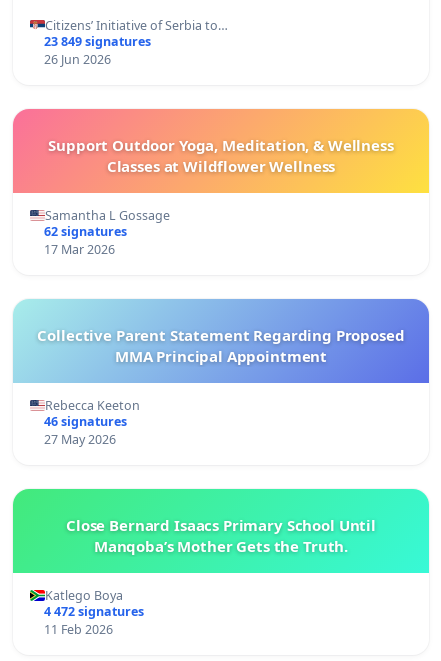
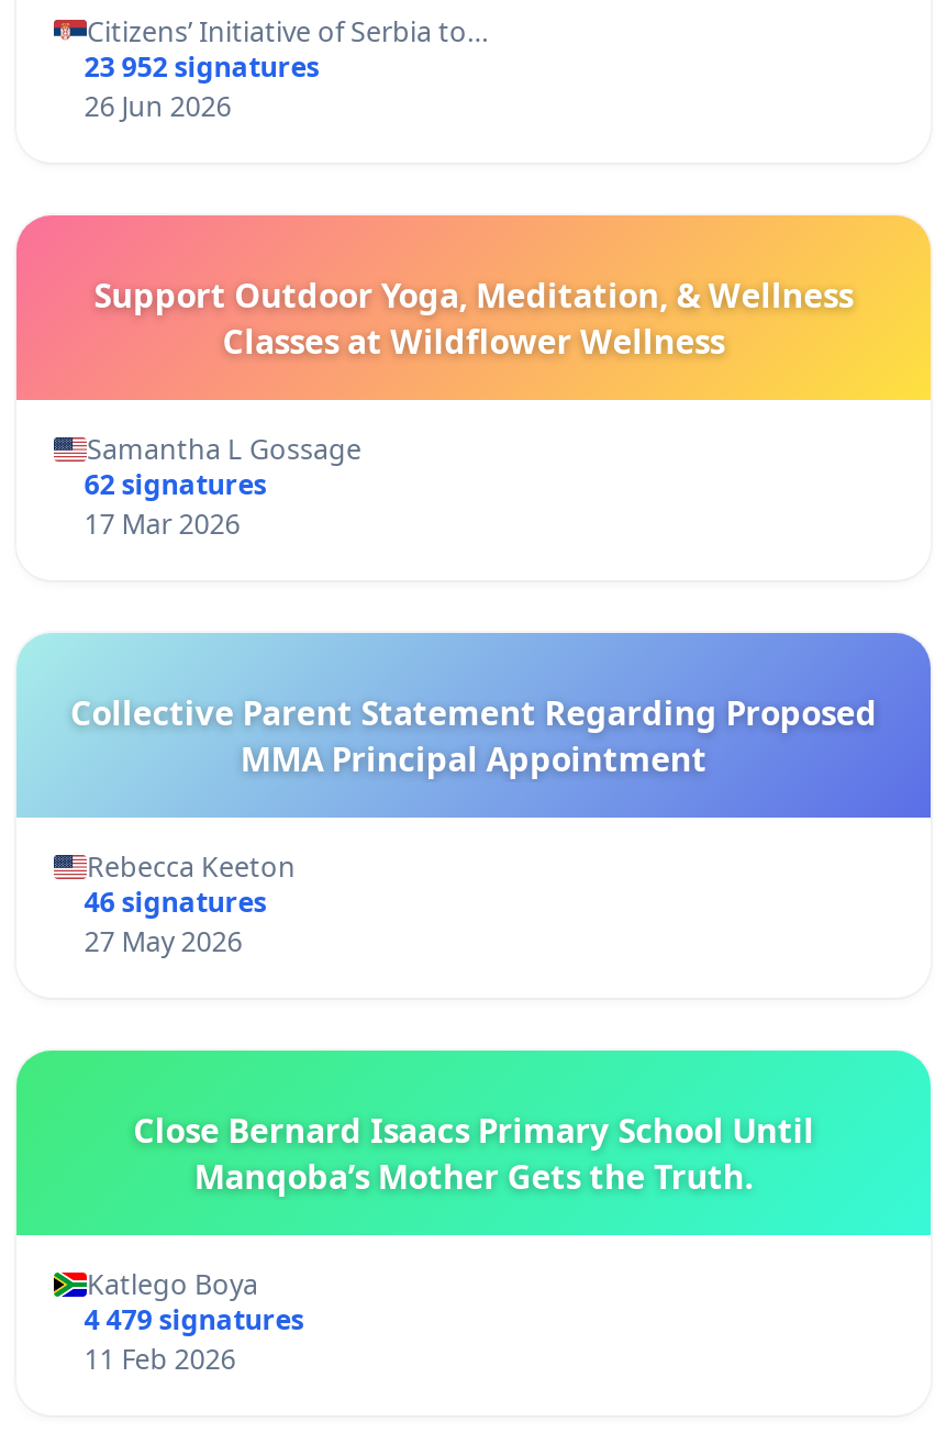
- 23 849 signatures
+ 23 952 signatures

- 4 472 signatures
+ 4 479 signatures
